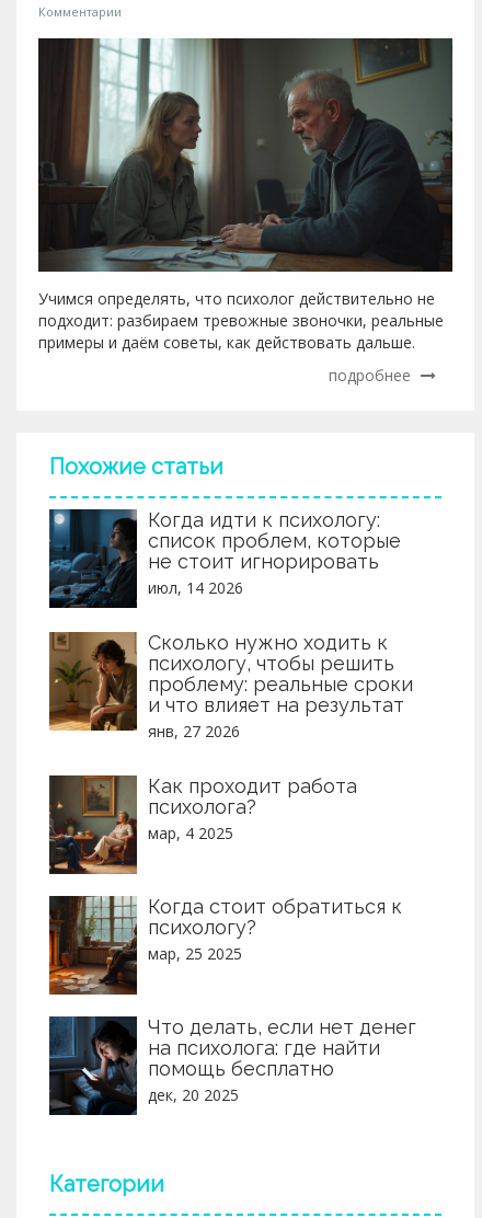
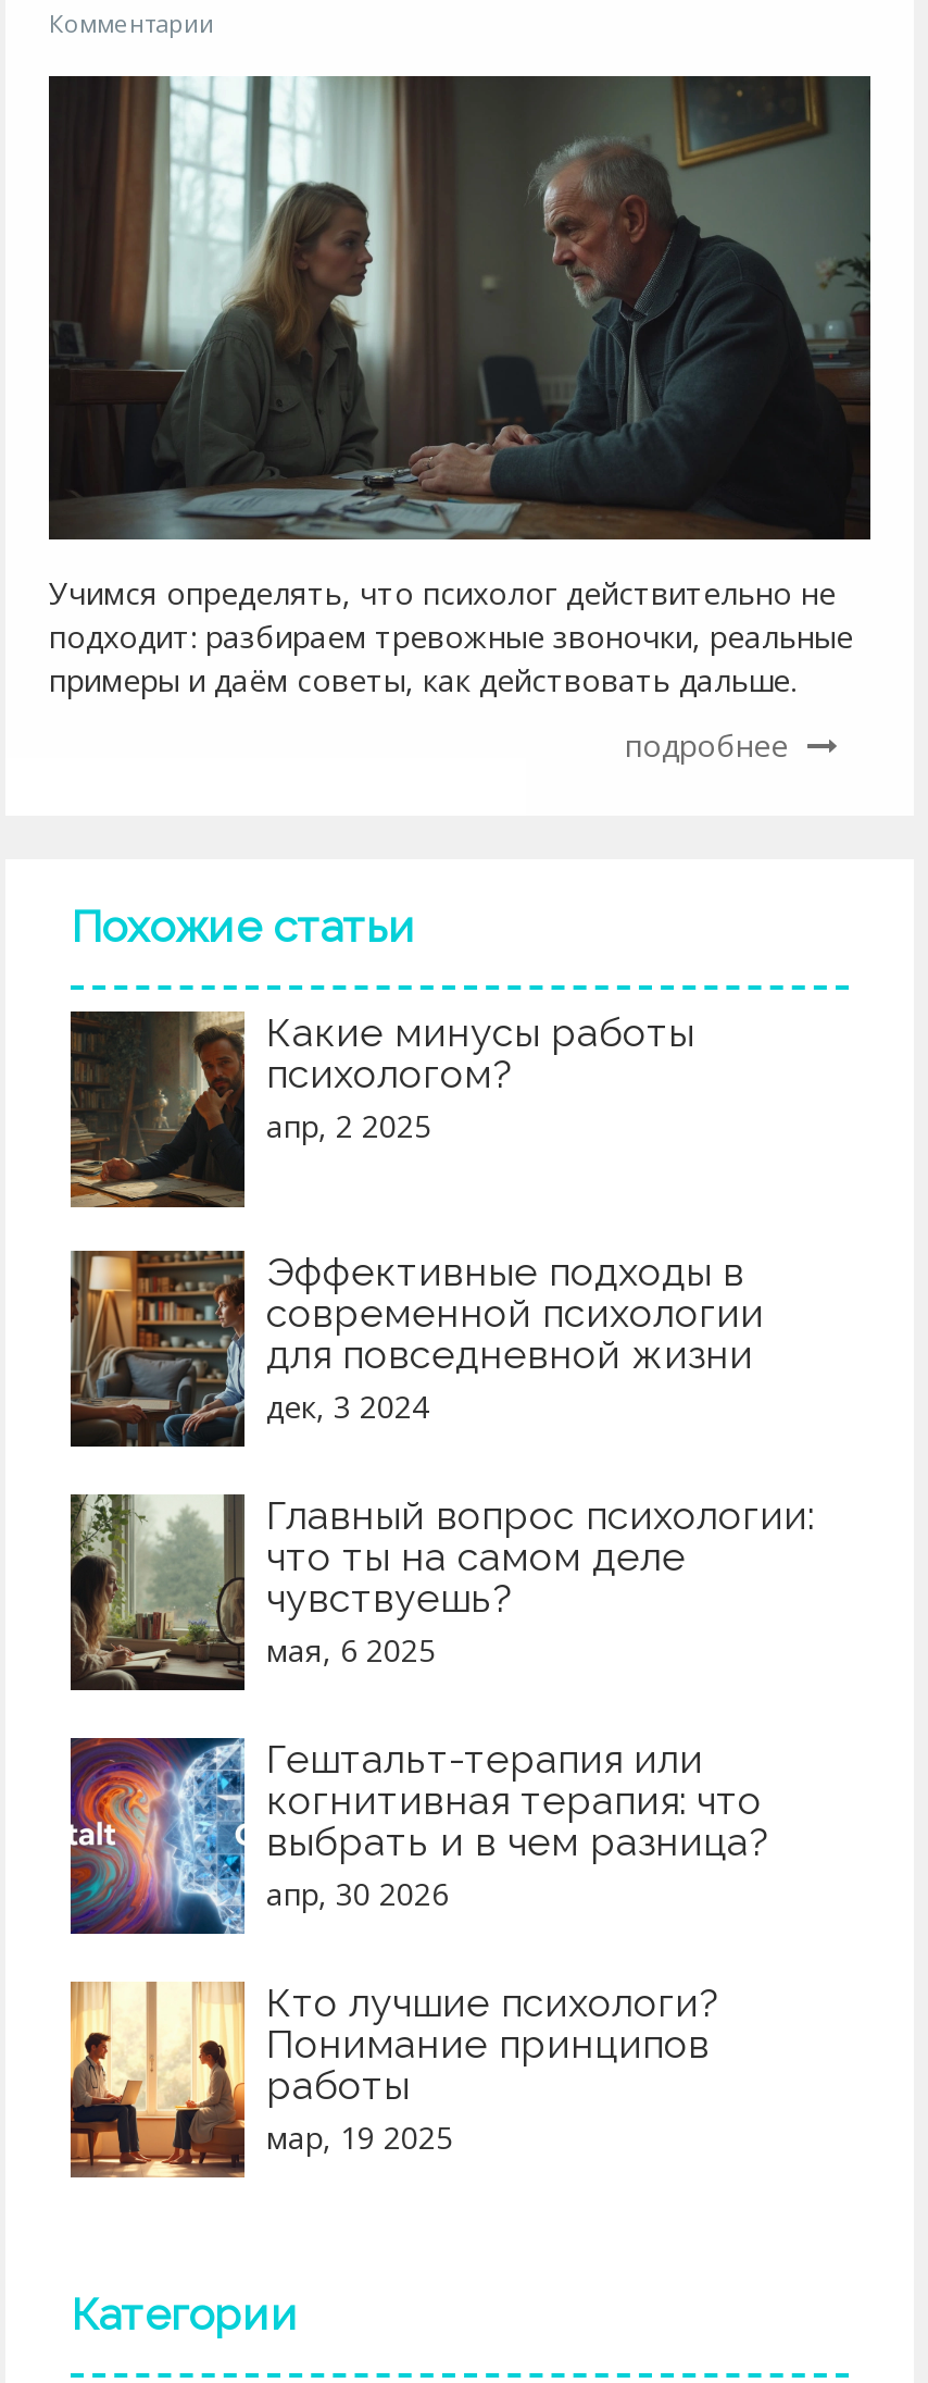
- [image]
- Когда идти к психологу:
- список проблем, которые
- не стоит игнорировать
- июл, 14 2026
+ [image]
+ Какие минусы работы
+ психологом?
+ апр, 2 2025

- [image]
- Сколько нужно ходить к
- психологу, чтобы решить
- проблему: реальные сроки
- и что влияет на результат
- янв, 27 2026
+ [image]
+ Эффективные подходы в
+ современной психологии
+ для повседневной жизни
+ дек, 3 2024

- [image]
- Как проходит работа
- психолога?
- мар, 4 2025
+ [image]
+ Главный вопрос психологии:
+ что ты на самом деле
+ чувствуешь?
+ мая, 6 2025

- [image]
- Когда стоит обратиться к
- психологу?
- мар, 25 2025
+ [image]
+ Гештальт-терапия или
+ когнитивная терапия: что
+ выбрать и в чем разница?
+ апр, 30 2026

- [image]
- Что делать, если нет денег
- на психолога: где найти
- помощь бесплатно
- дек, 20 2025
+ [image]
+ Кто лучшие психологи?
+ Понимание принципов
+ работы
+ мар, 19 2025
